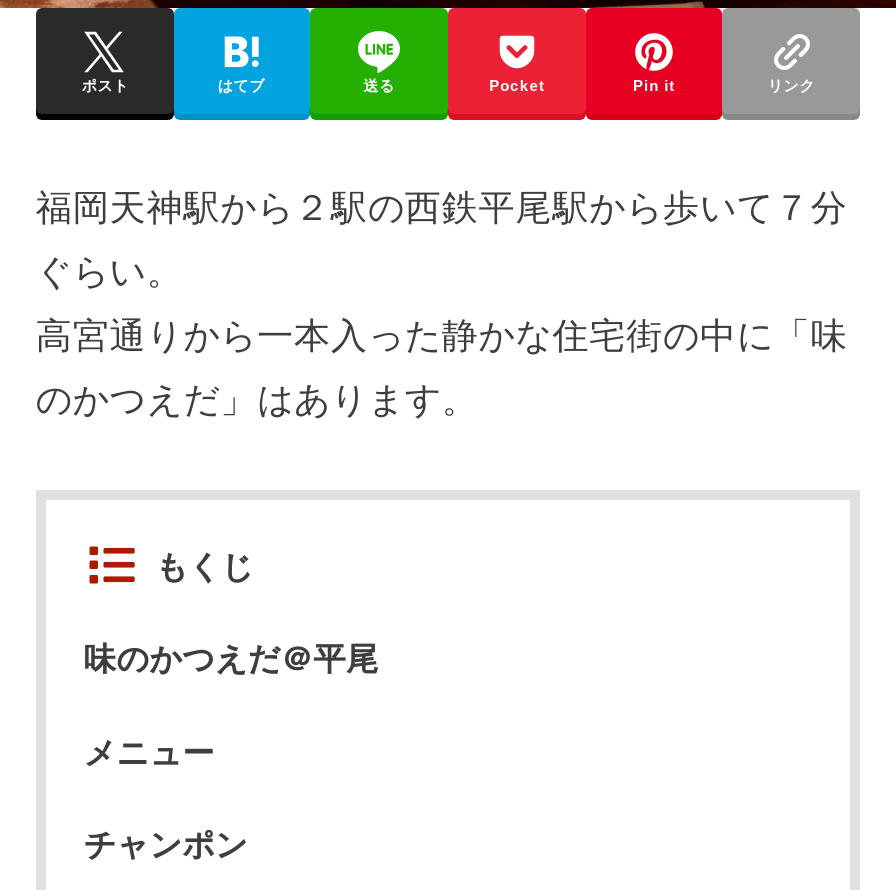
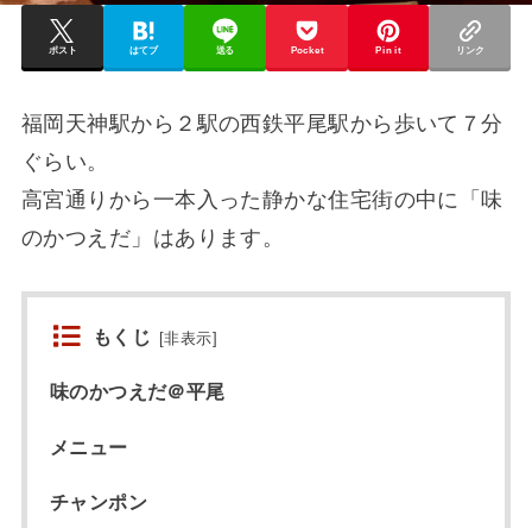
- もくじ
+ もくじ [非表示]
